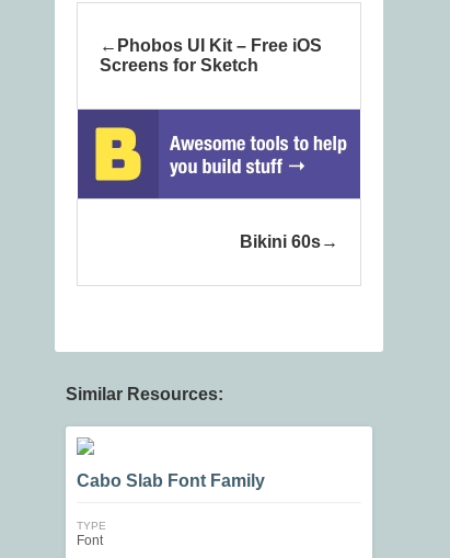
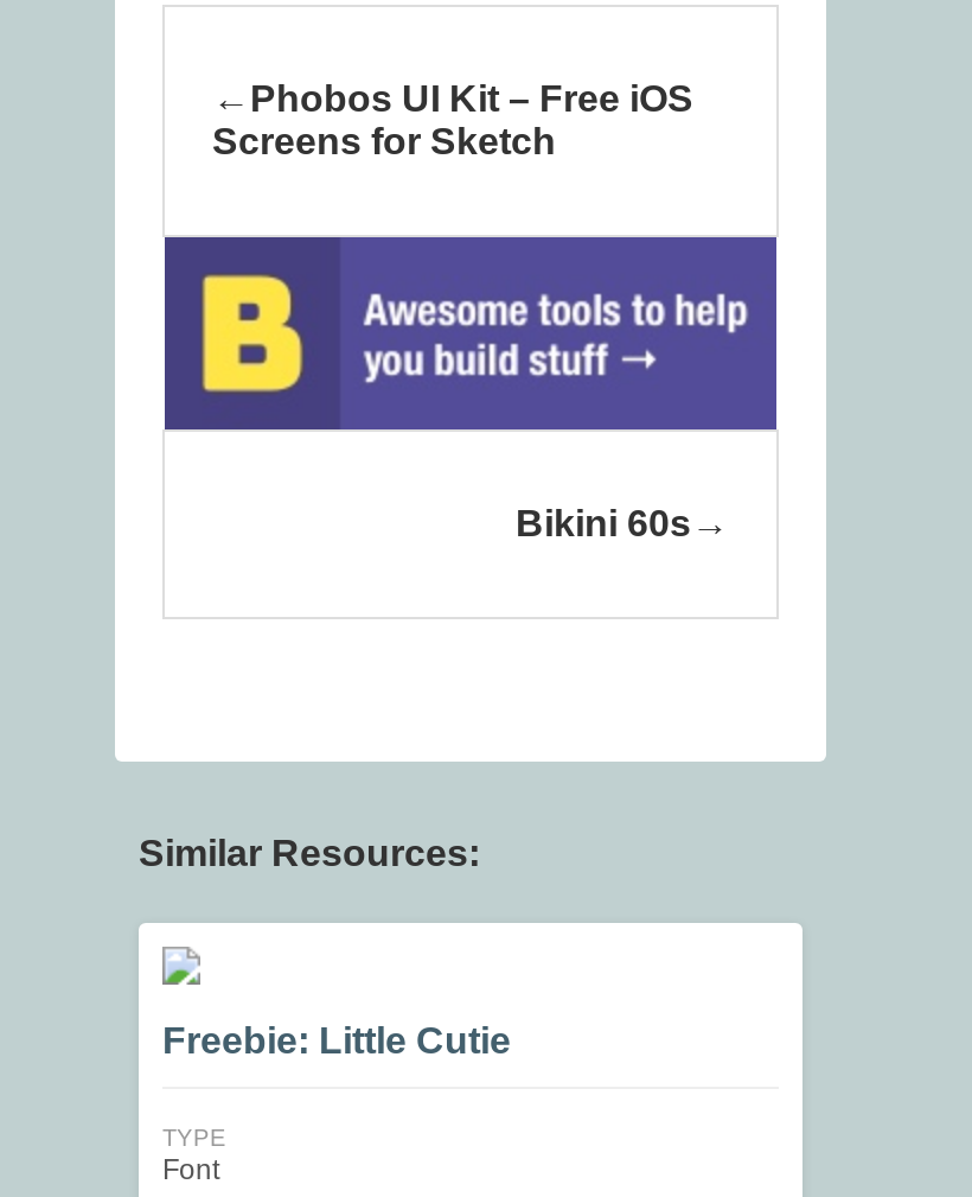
- Cabo Slab Font Family
+ Freebie: Little Cutie
